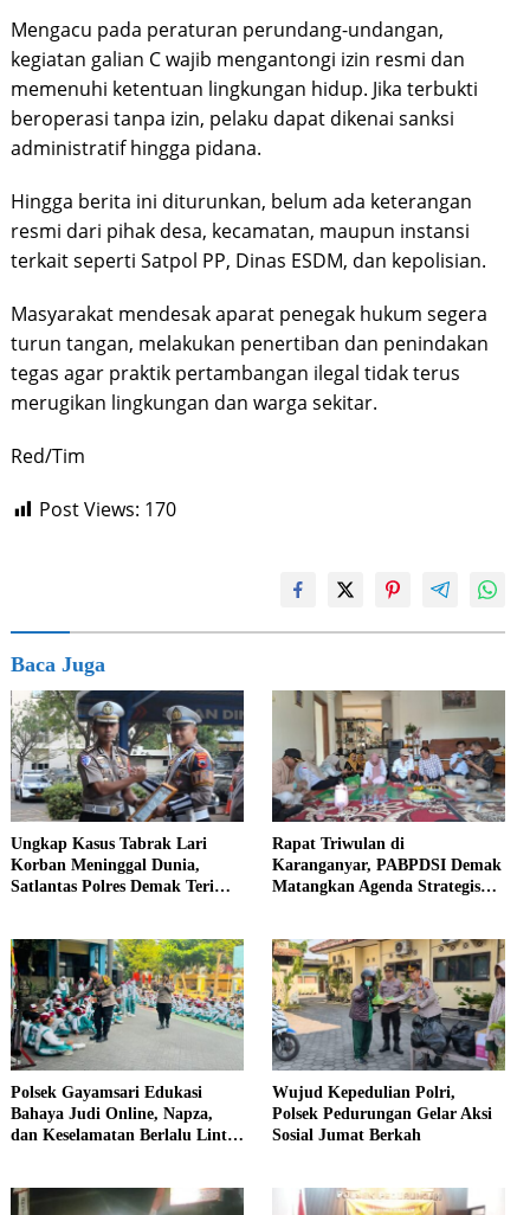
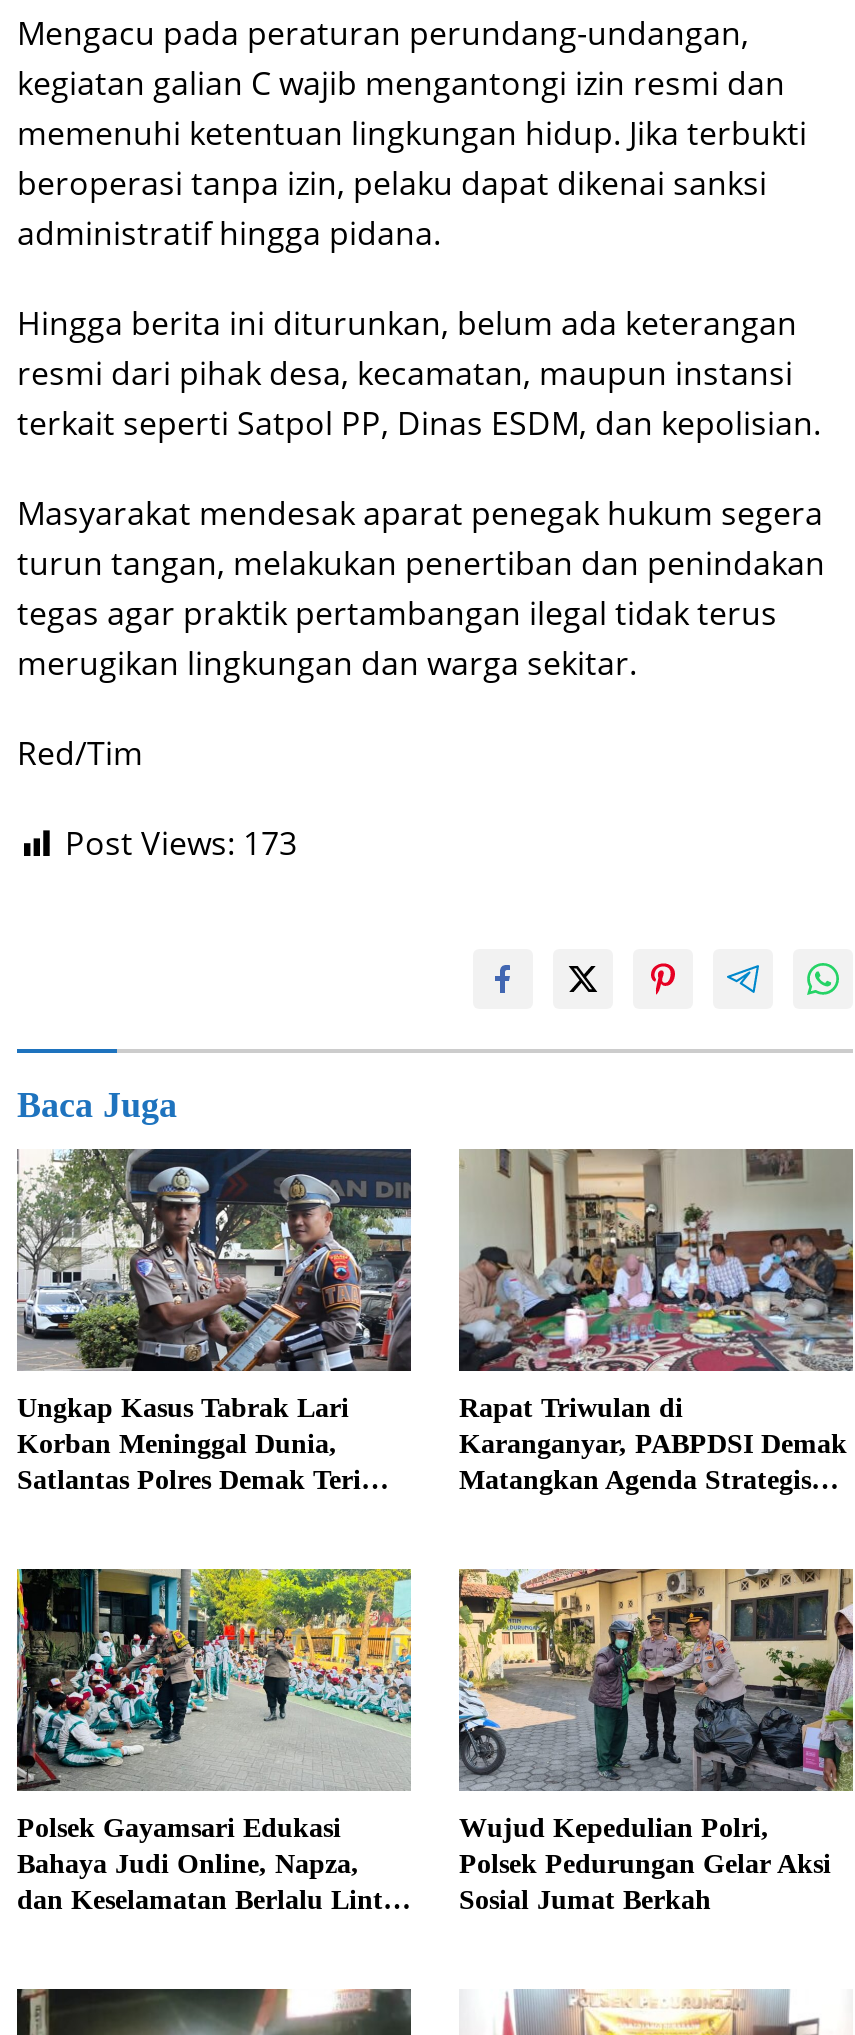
- Post Views: 170
+ Post Views: 173
